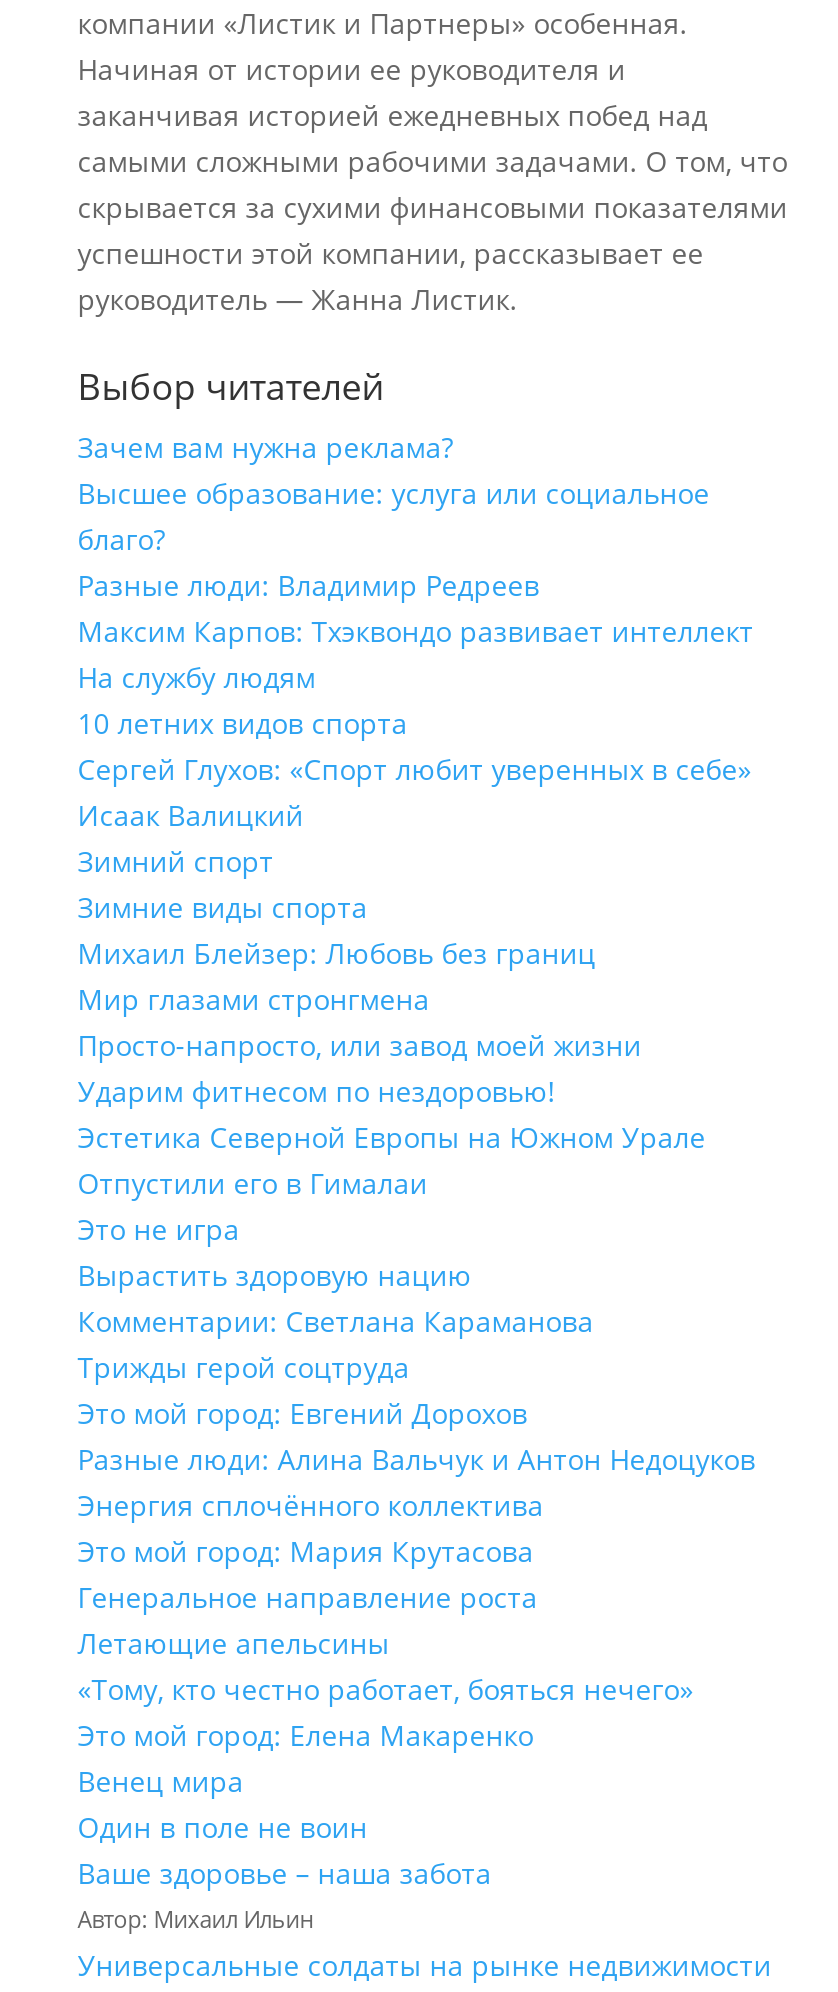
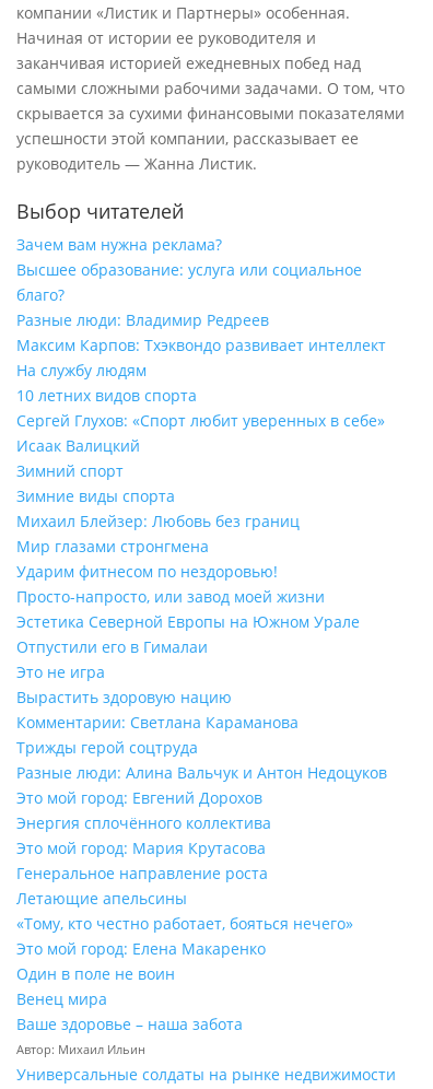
moved down: Просто-напросто, или завод моей жизни

moved up: Ударим фитнесом по нездоровью!

moved down: Это мой город: Евгений Дорохов

moved up: Разные люди: Алина Вальчук и Антон Недоцуков

moved down: Венец мира

moved up: Один в поле не воин
